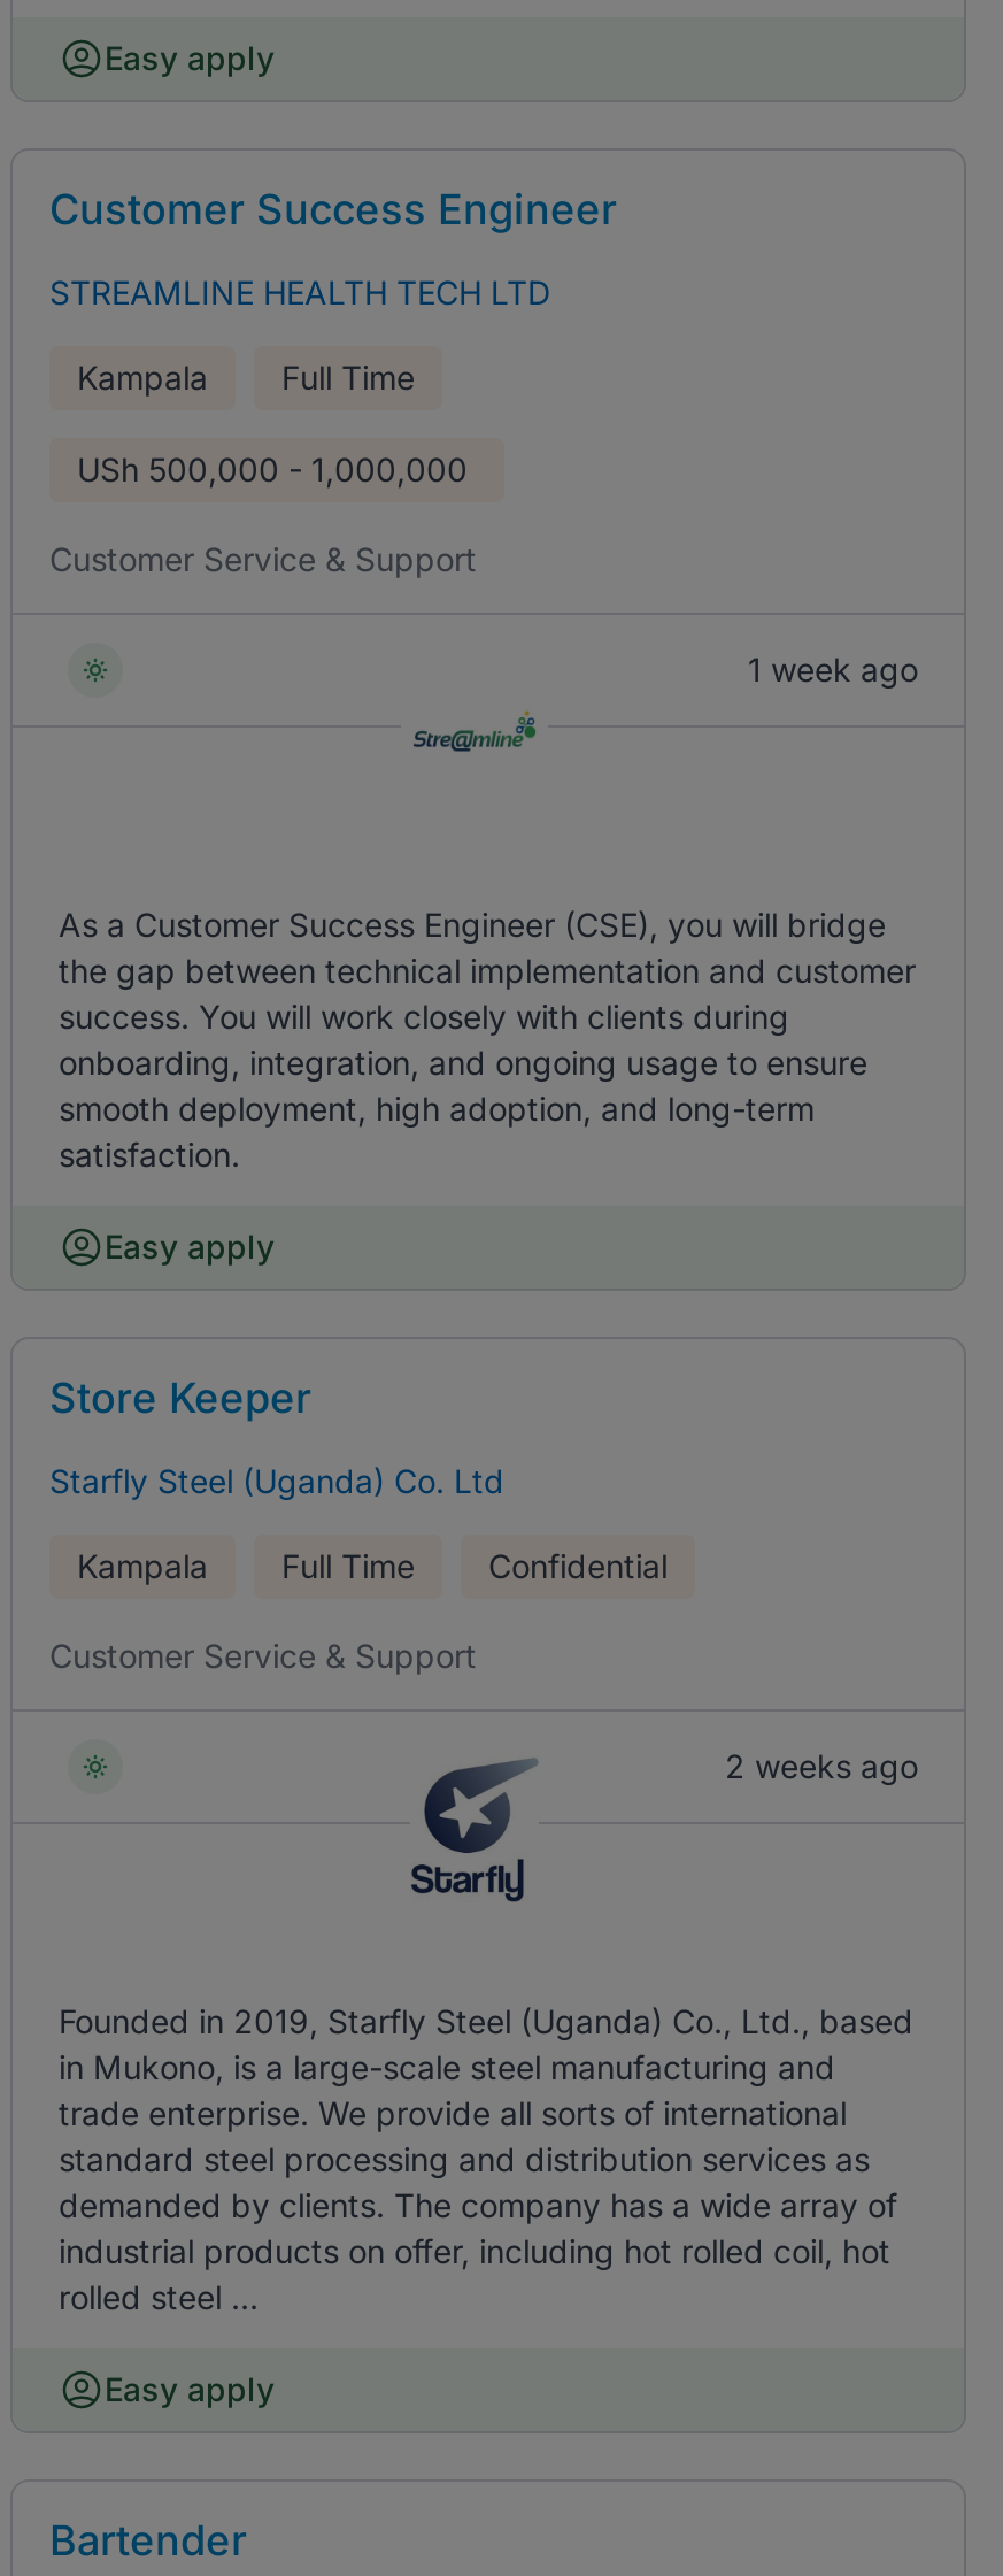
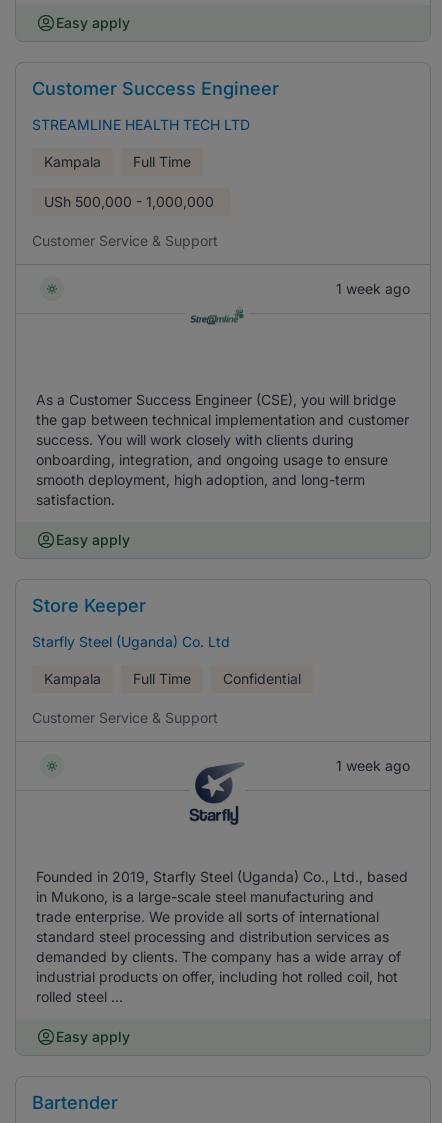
- 2 weeks ago
+ 1 week ago
